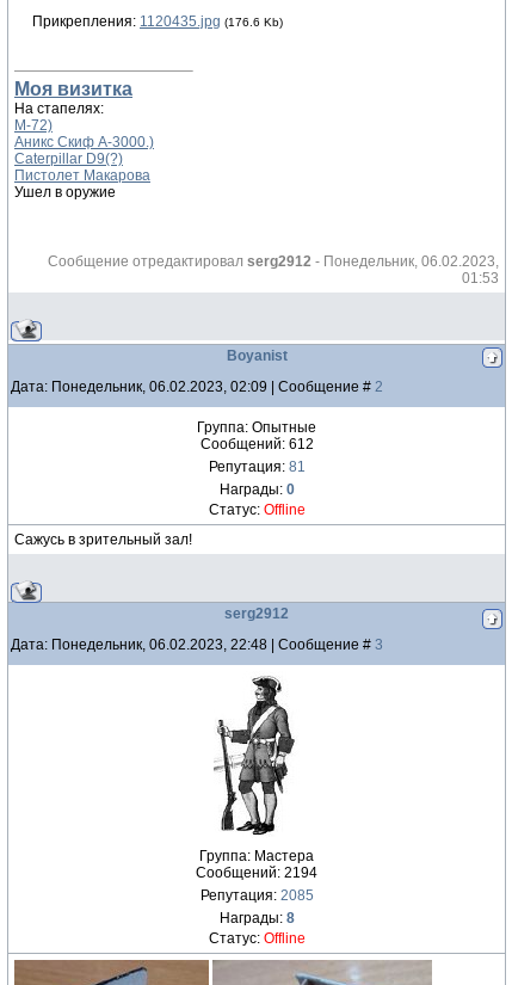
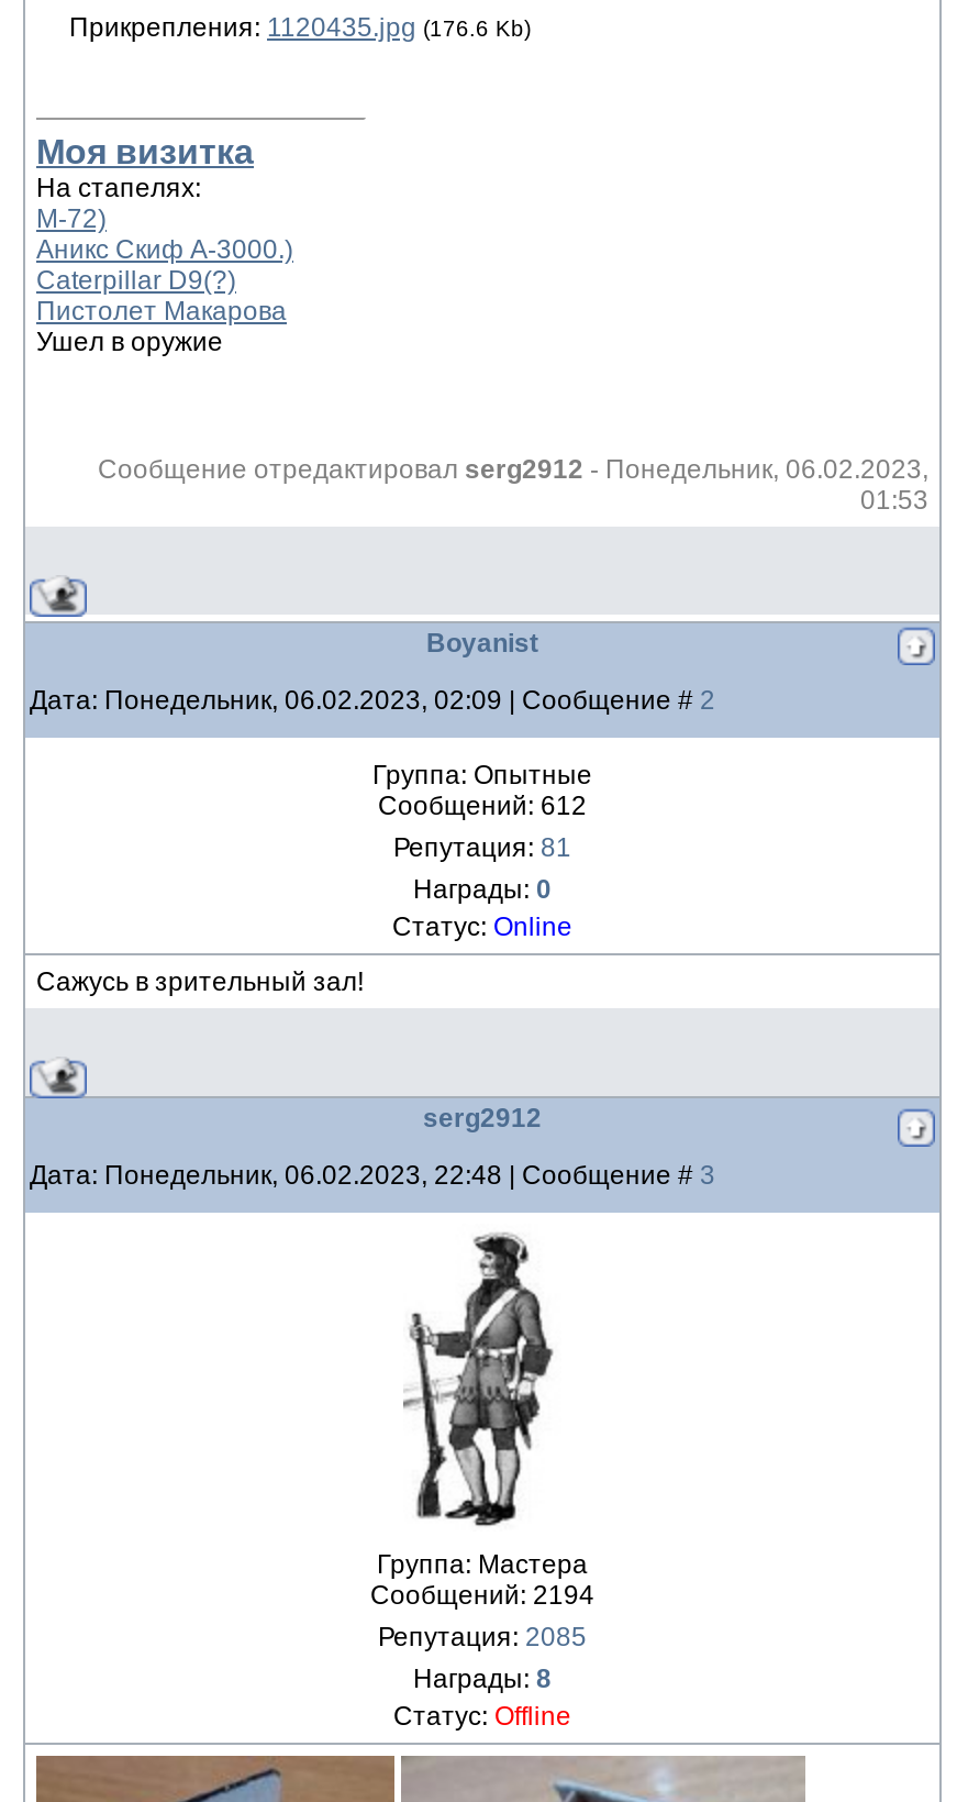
- Статус: Offline
+ Статус: Online
